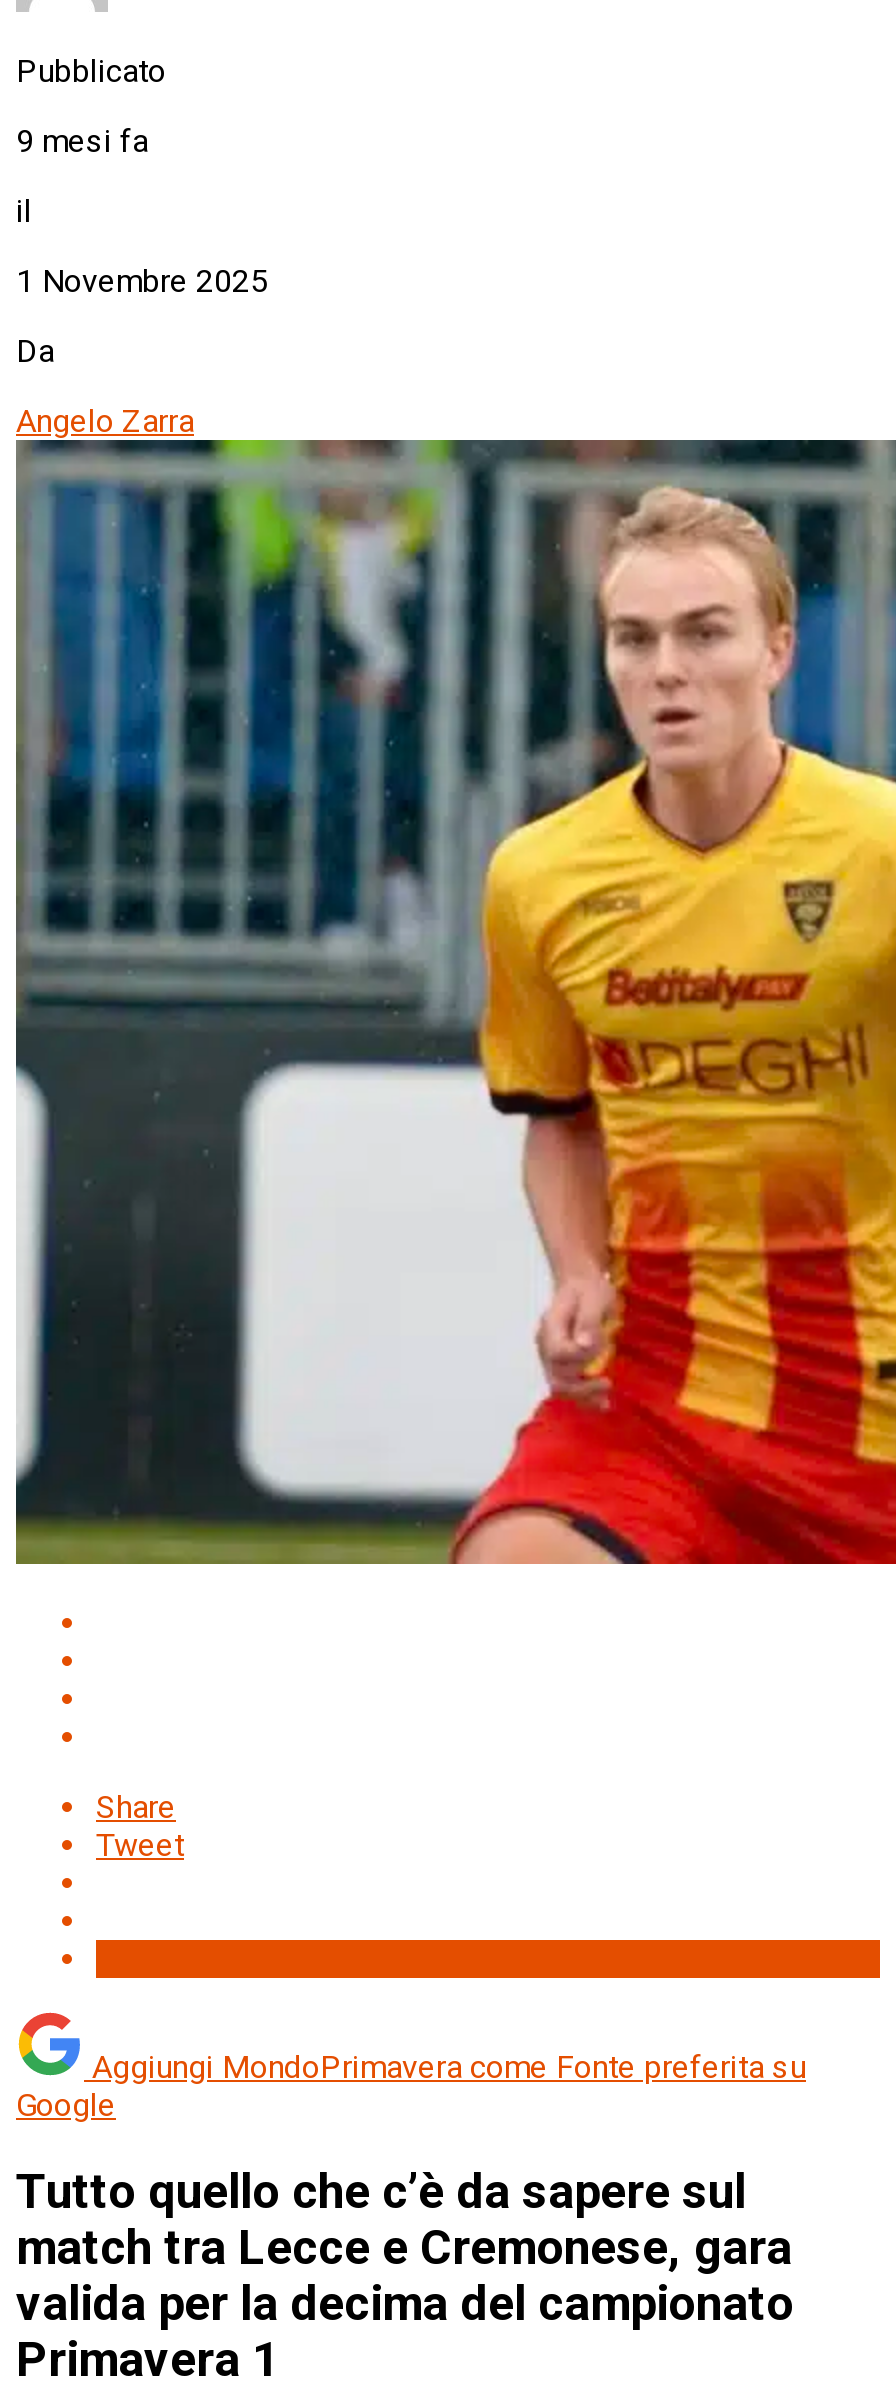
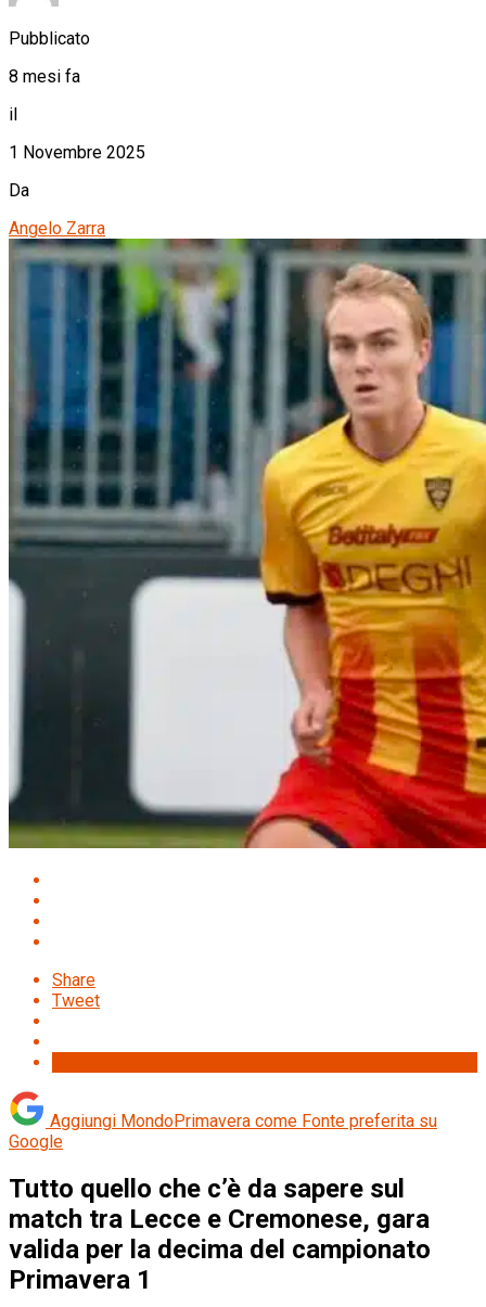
- 9 mesi fa
+ 8 mesi fa
